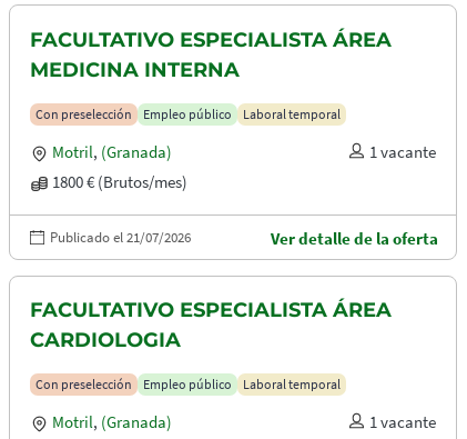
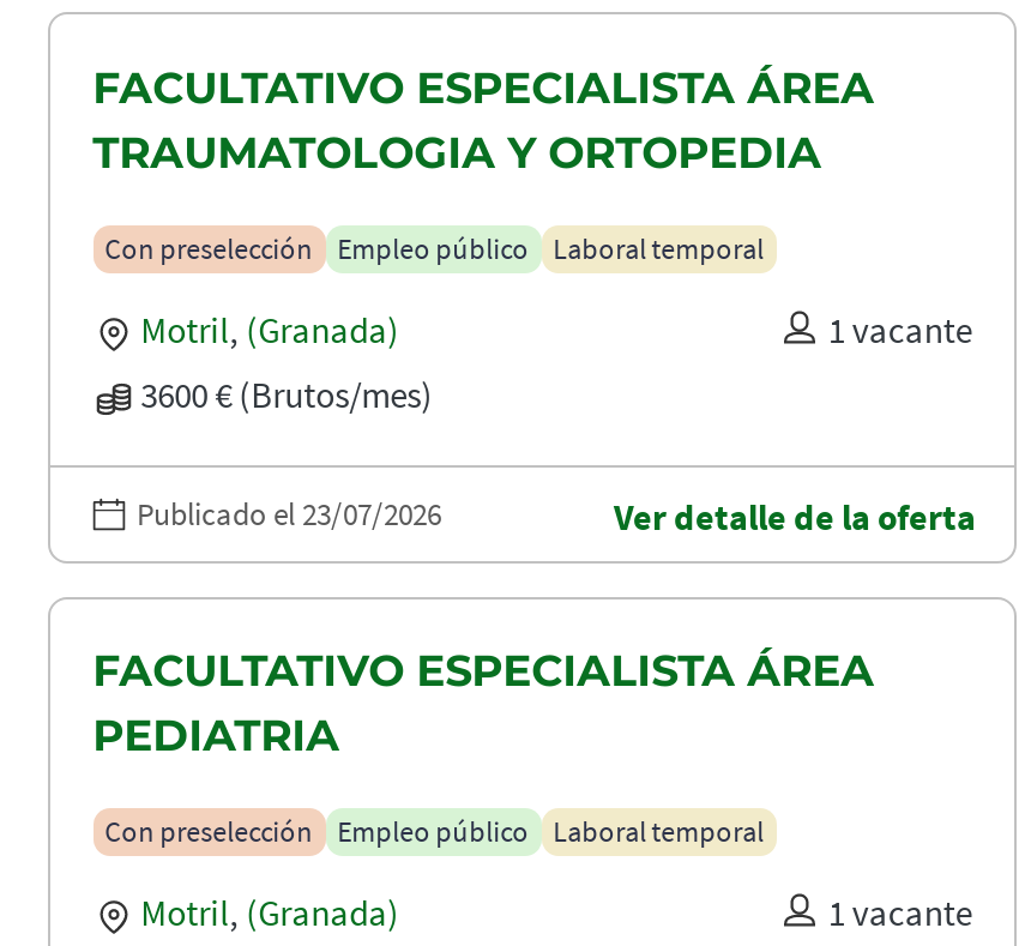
- MEDICINA INTERNA
+ TRAUMATOLOGIA Y ORTOPEDIA

- 1800 € (Brutos/mes)
+ 3600 € (Brutos/mes)

- Publicado el 21/07/2026
+ Publicado el 23/07/2026

- CARDIOLOGIA
+ PEDIATRIA
